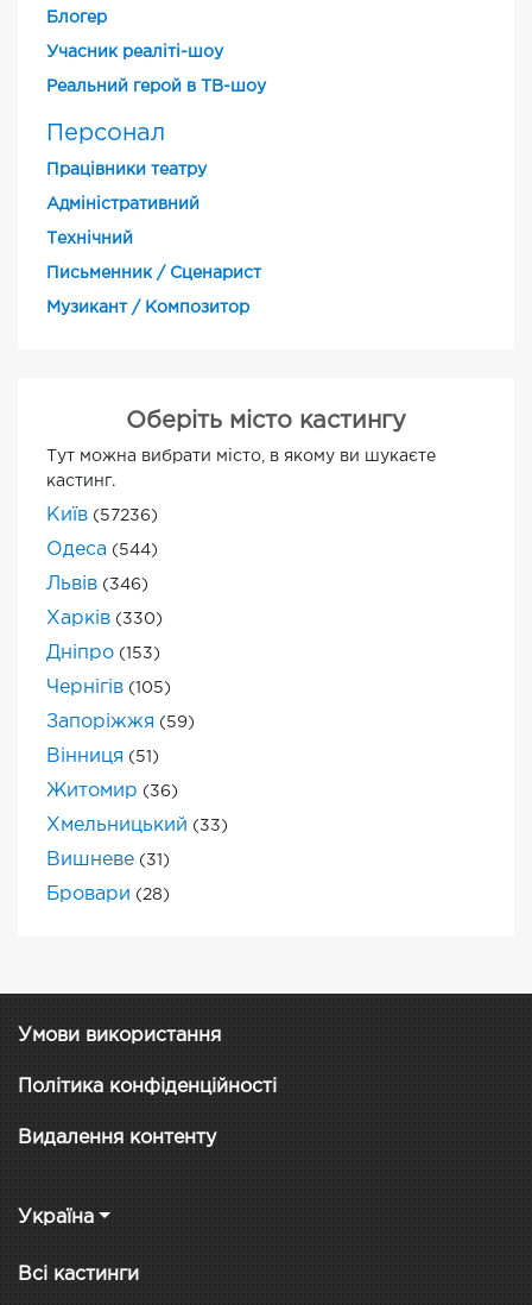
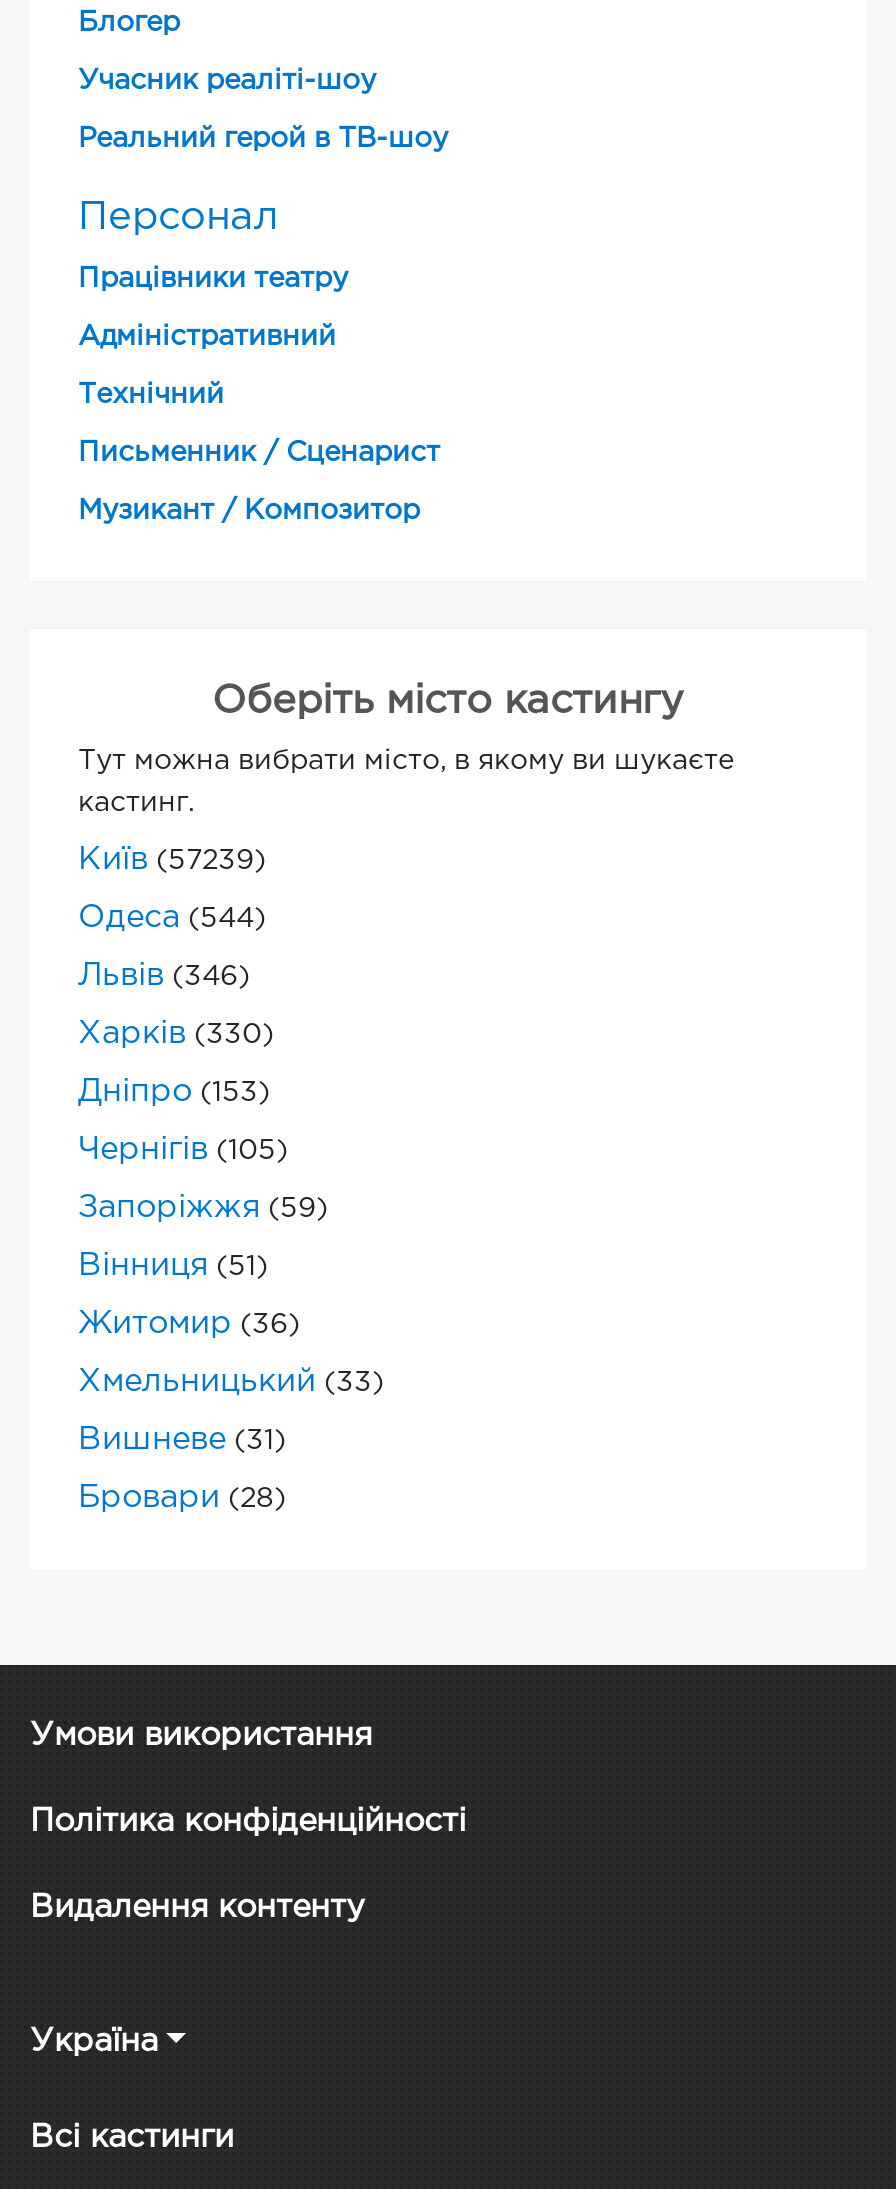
- Київ (57236)
+ Київ (57239)
